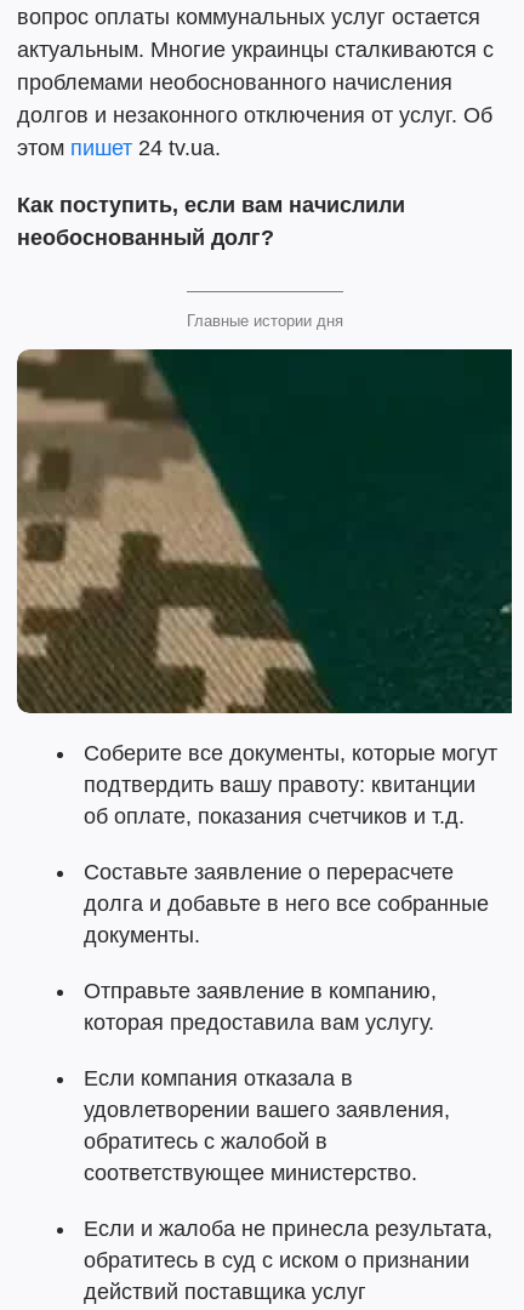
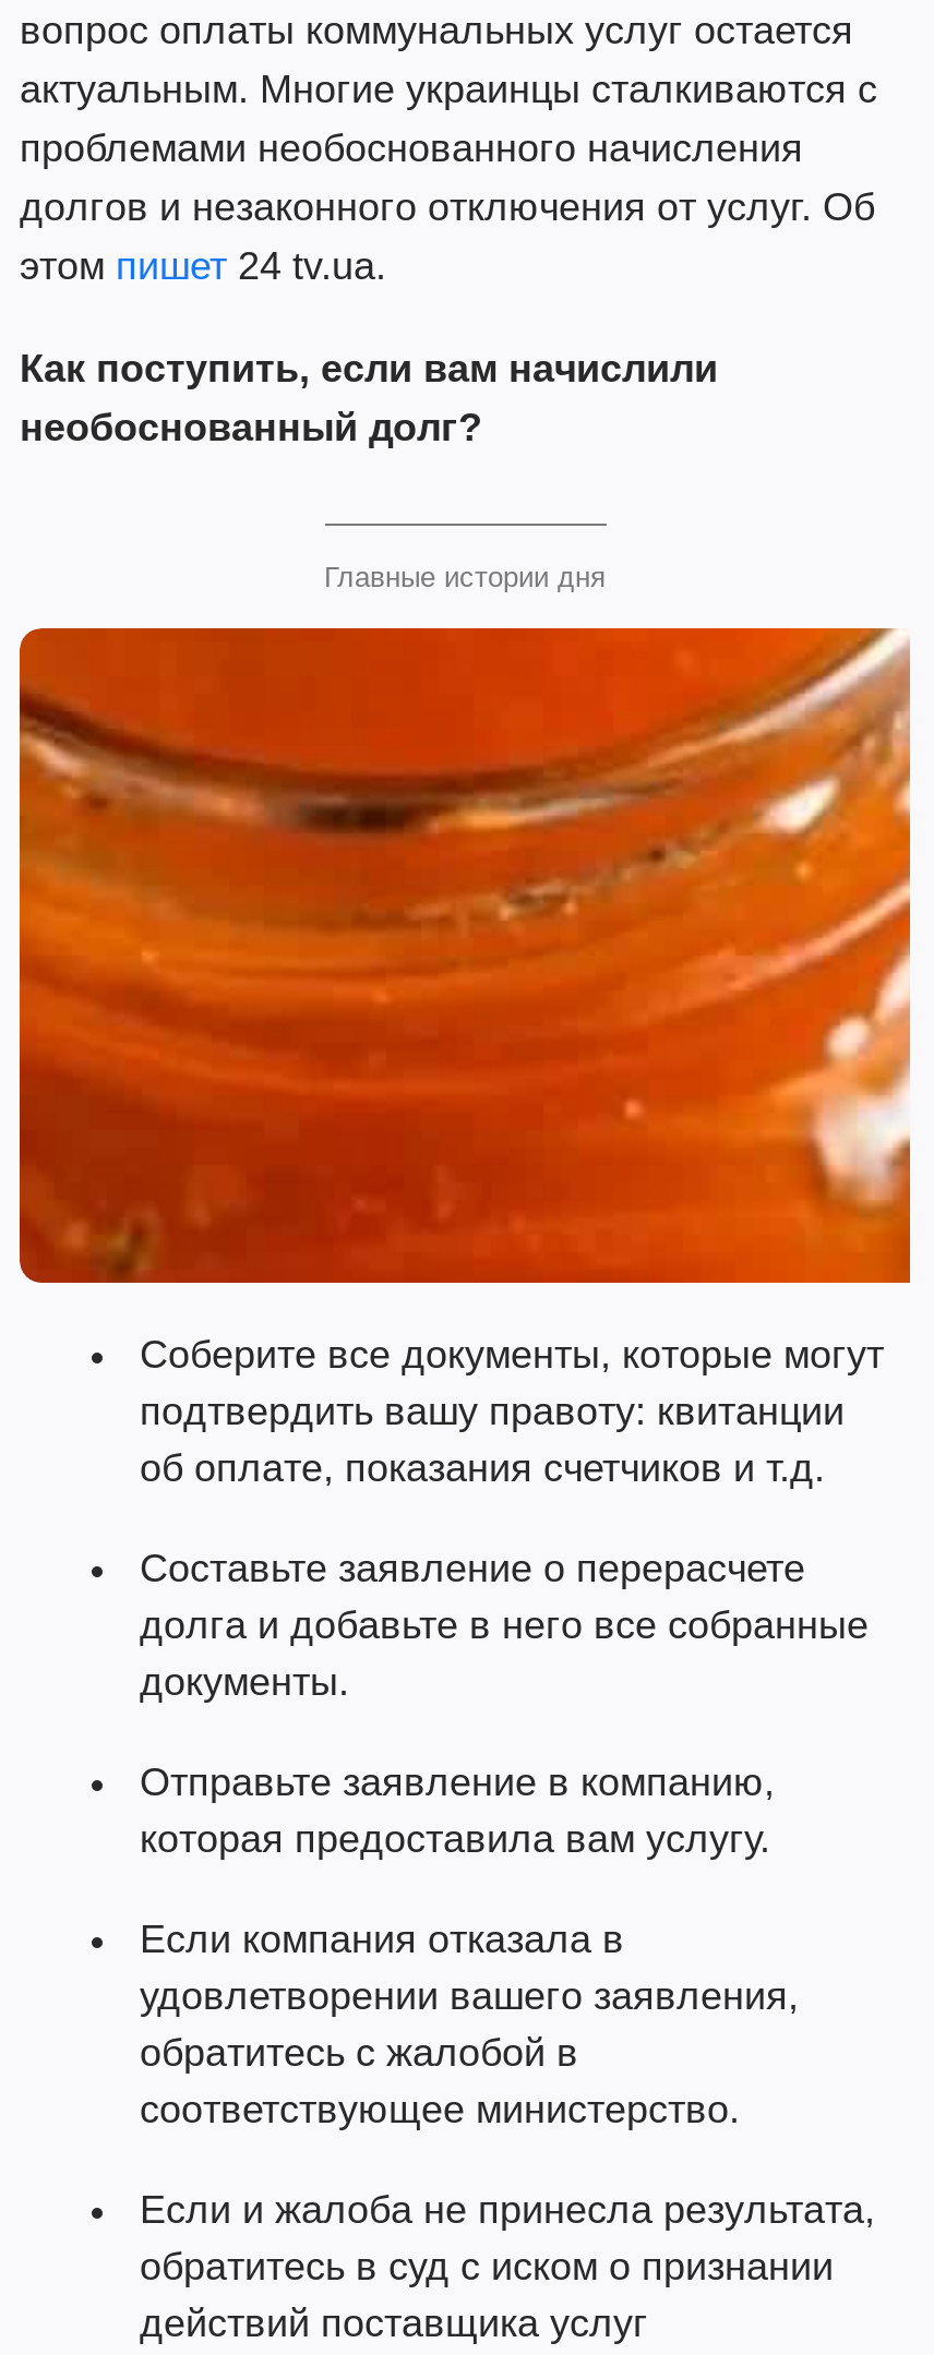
- [image]
+ [image]
